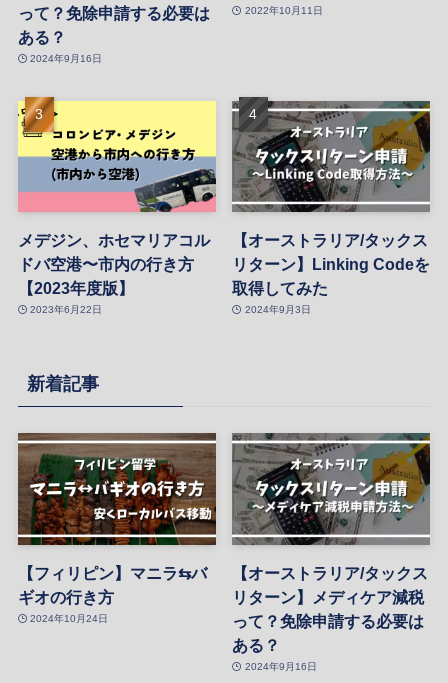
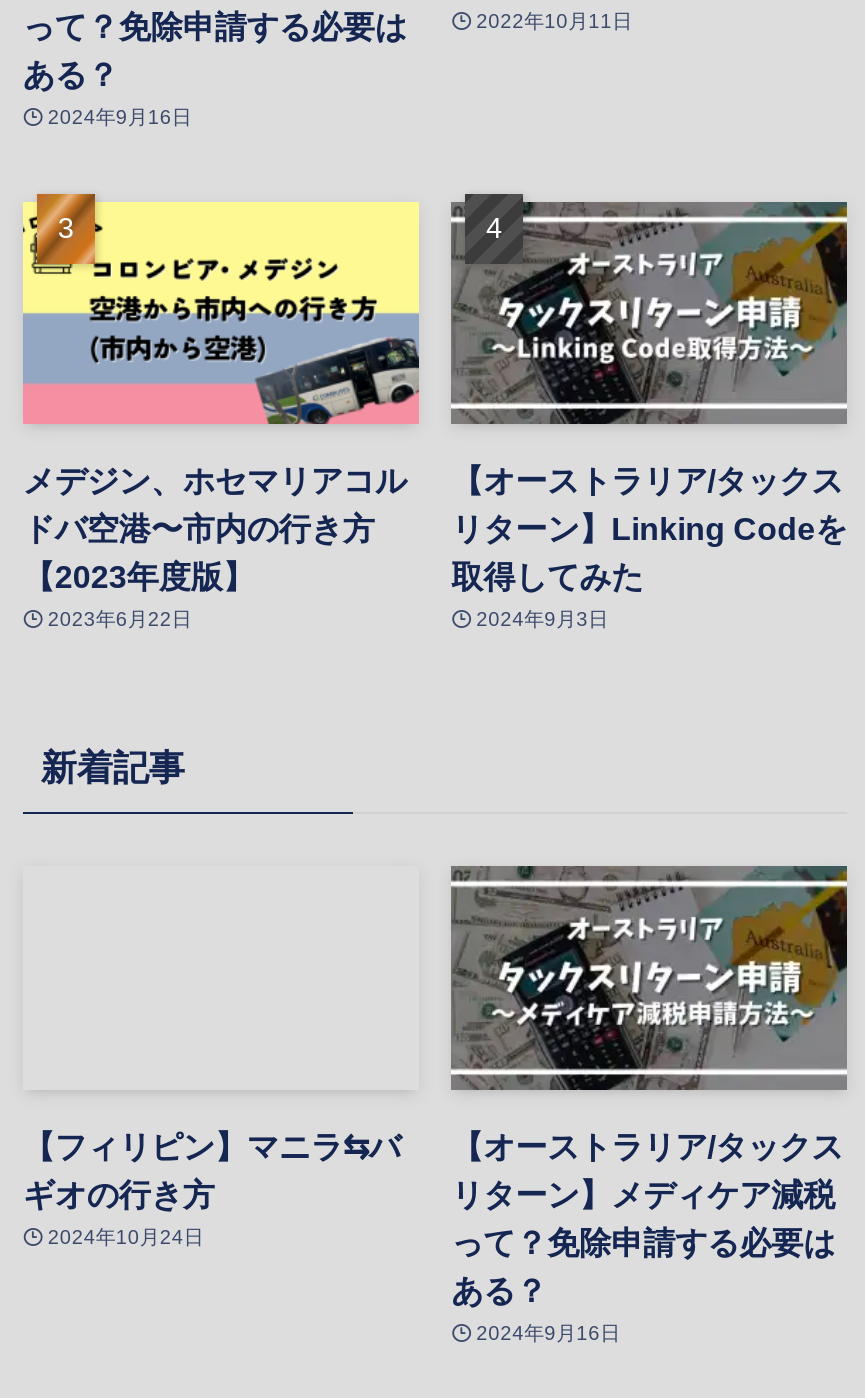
- [image]
